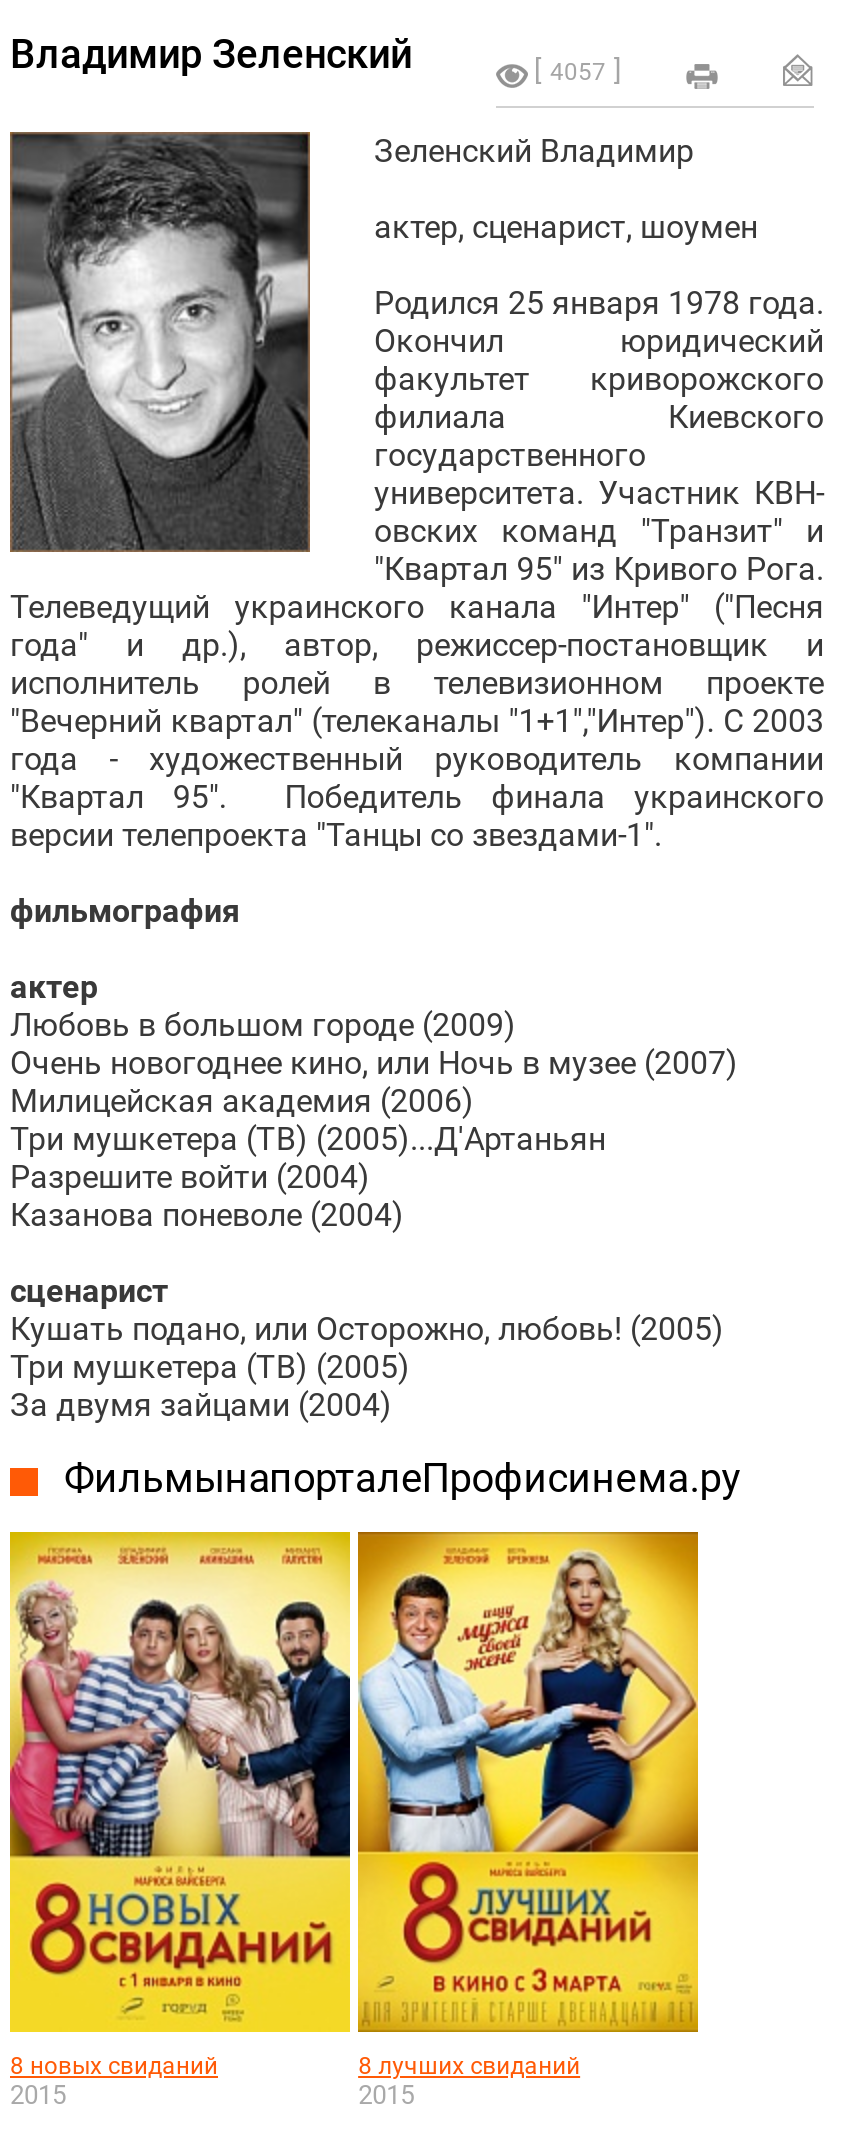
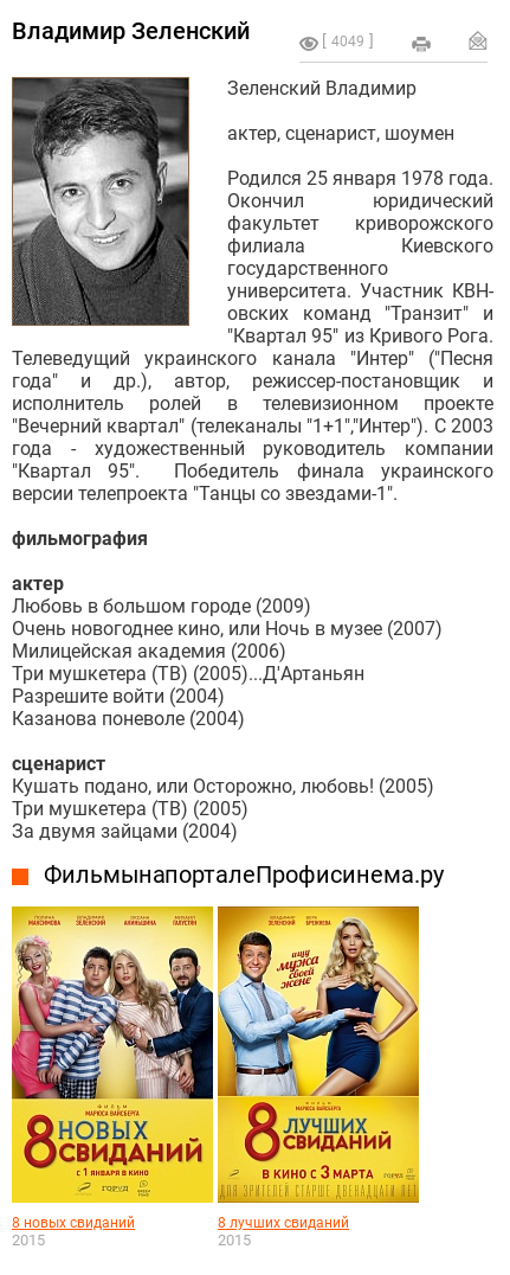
- 4057
+ 4049
